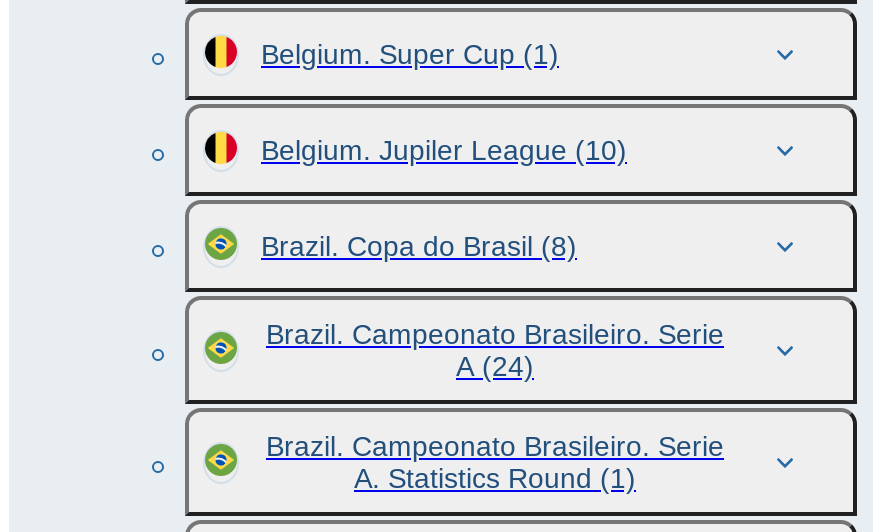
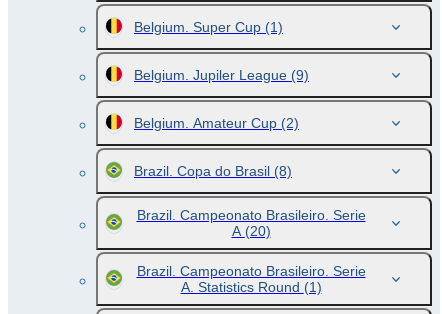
- Belgium. Jupiler League (10)
+ Belgium. Jupiler League (9)
+ Belgium. Amateur Cup (2)

- A (24)
+ A (20)
